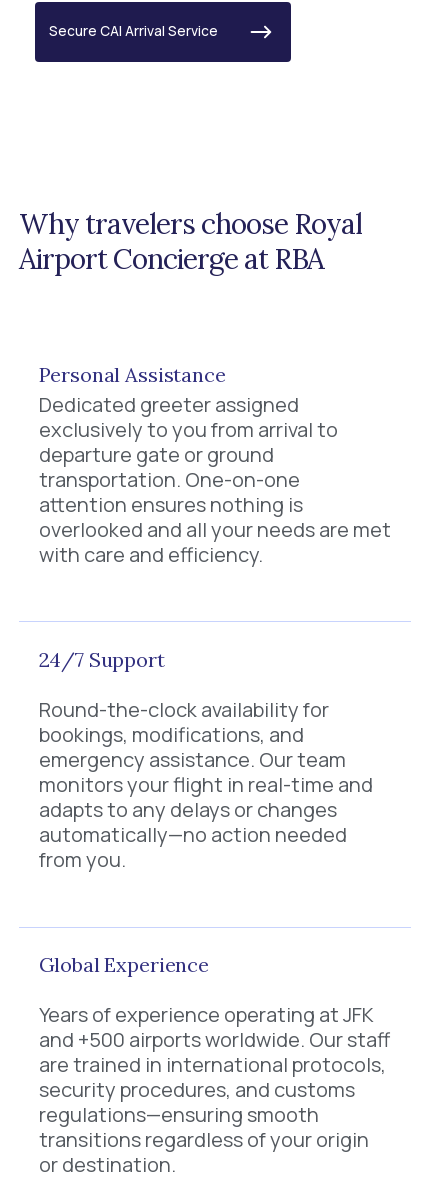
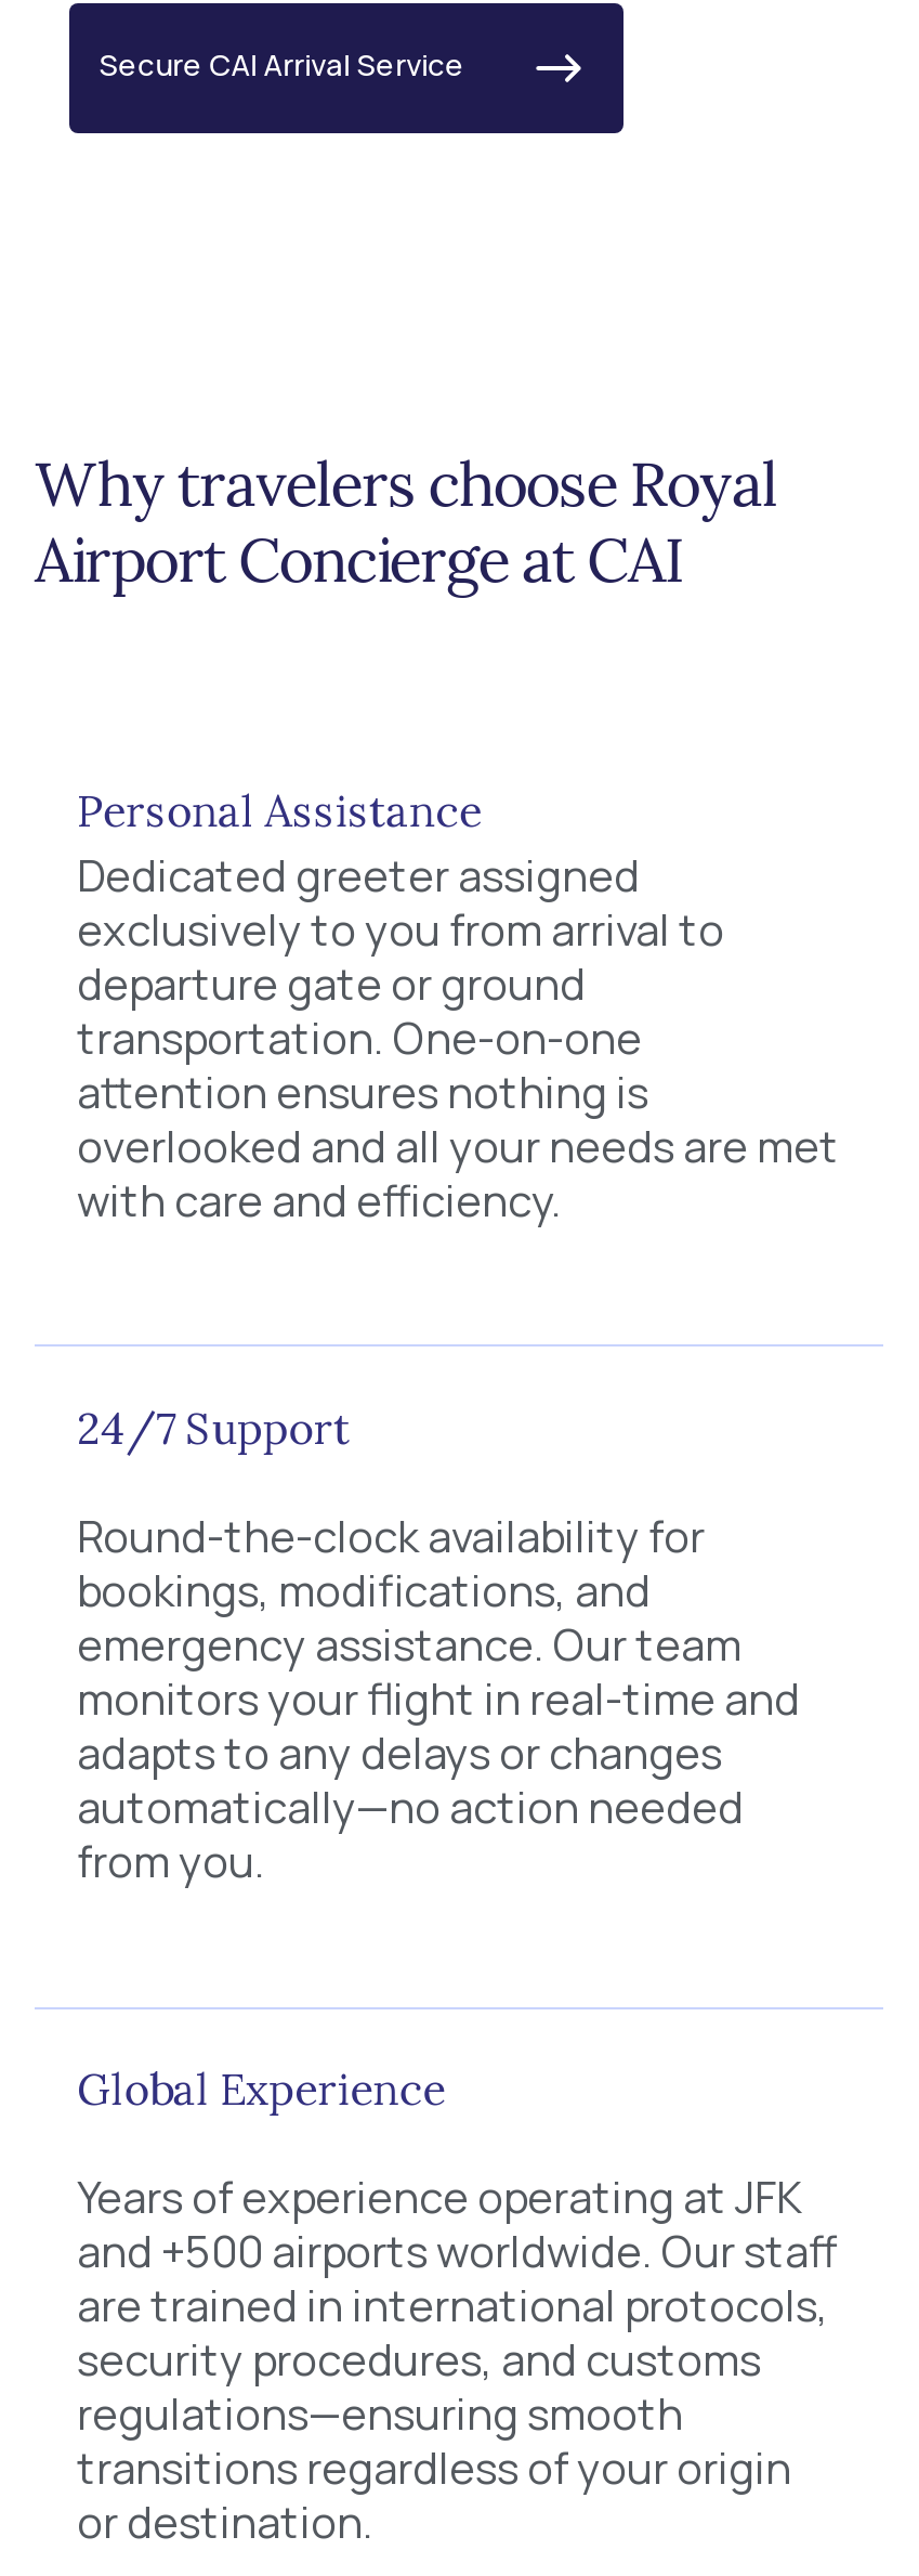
- Airport Concierge at RBA
+ Airport Concierge at CAI
